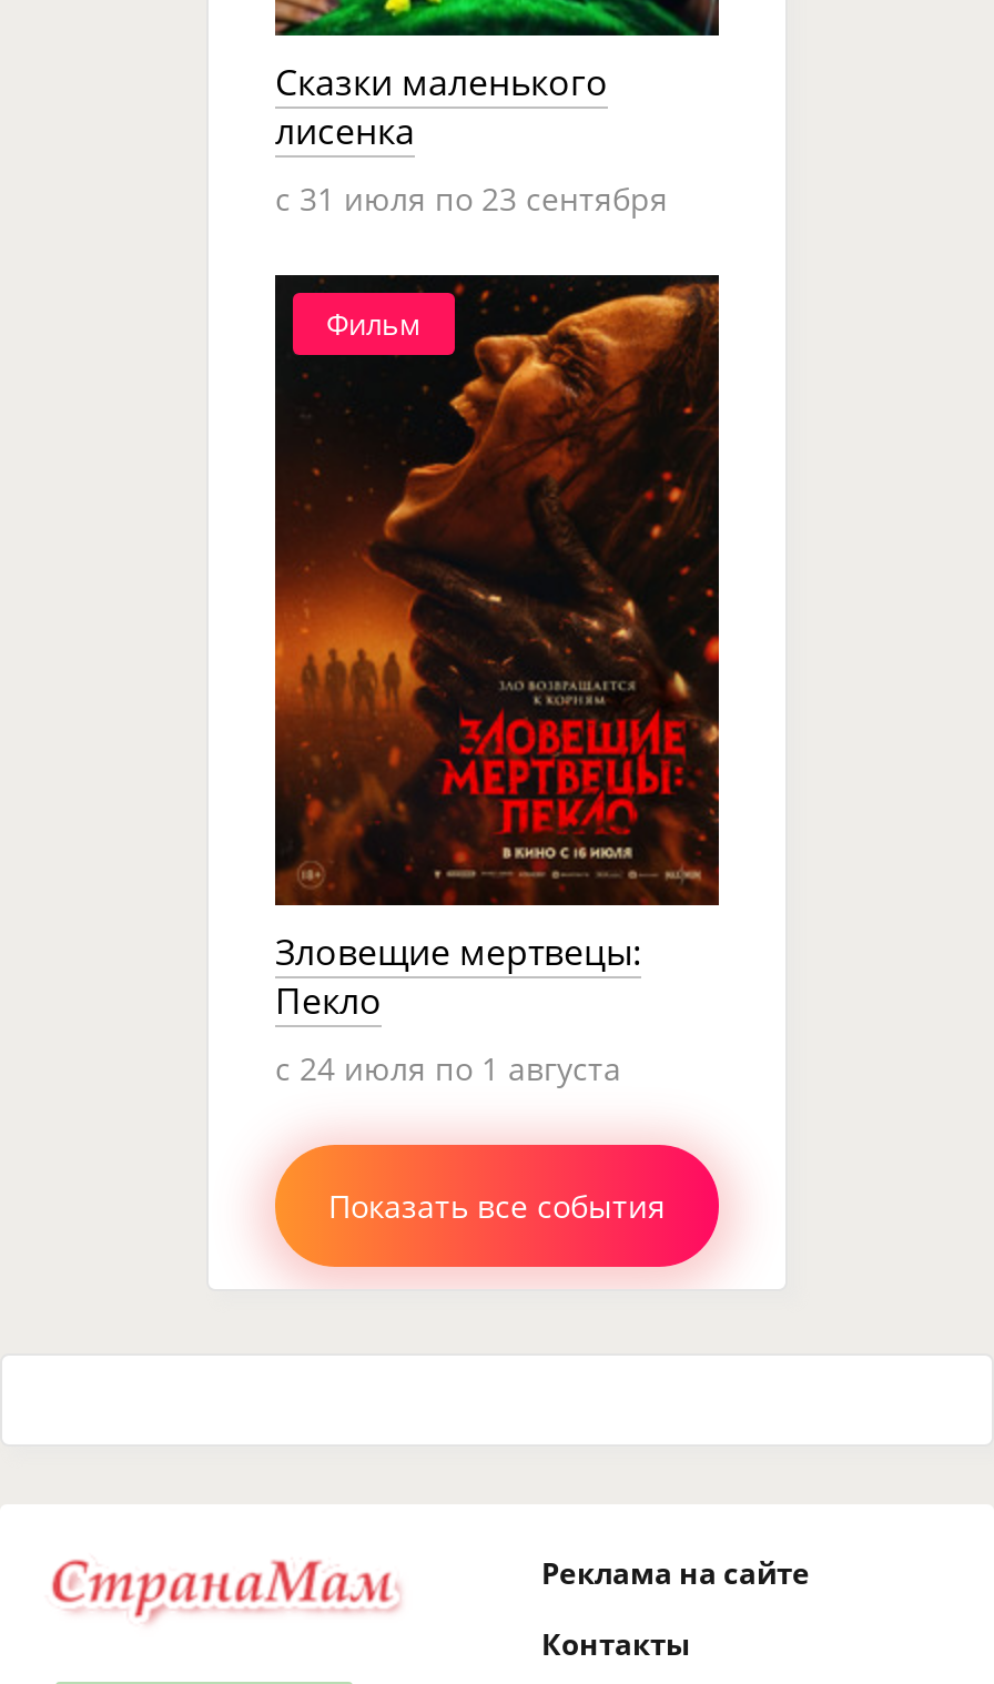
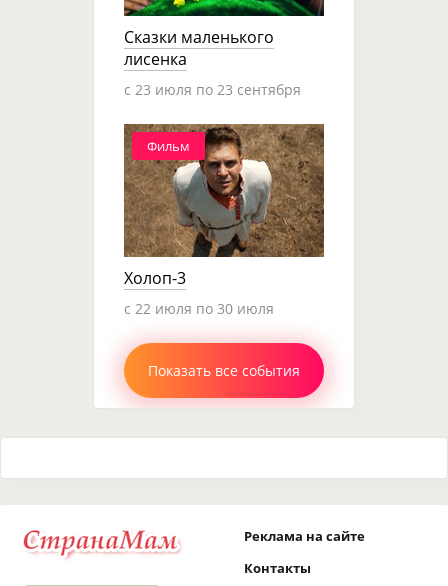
- c 31 июля по 23 сентября
+ c 23 июля по 23 сентября

- [image]
- Зловещие мертвецы:
- Пекло
+ [image]
+ Холоп-3

- c 24 июля по 1 августа
+ c 22 июля по 30 июля
